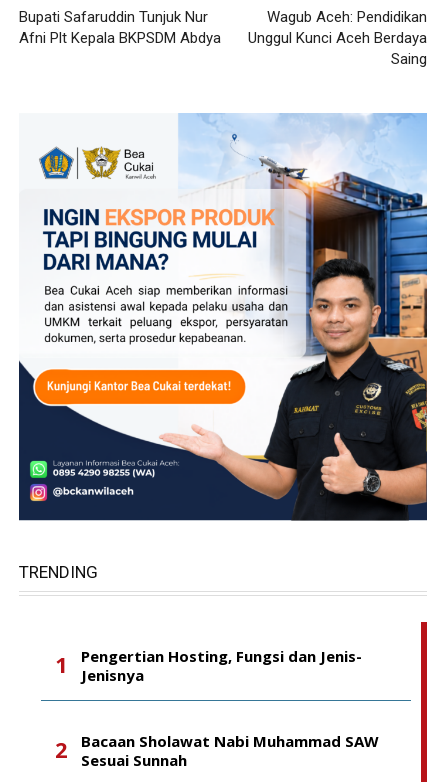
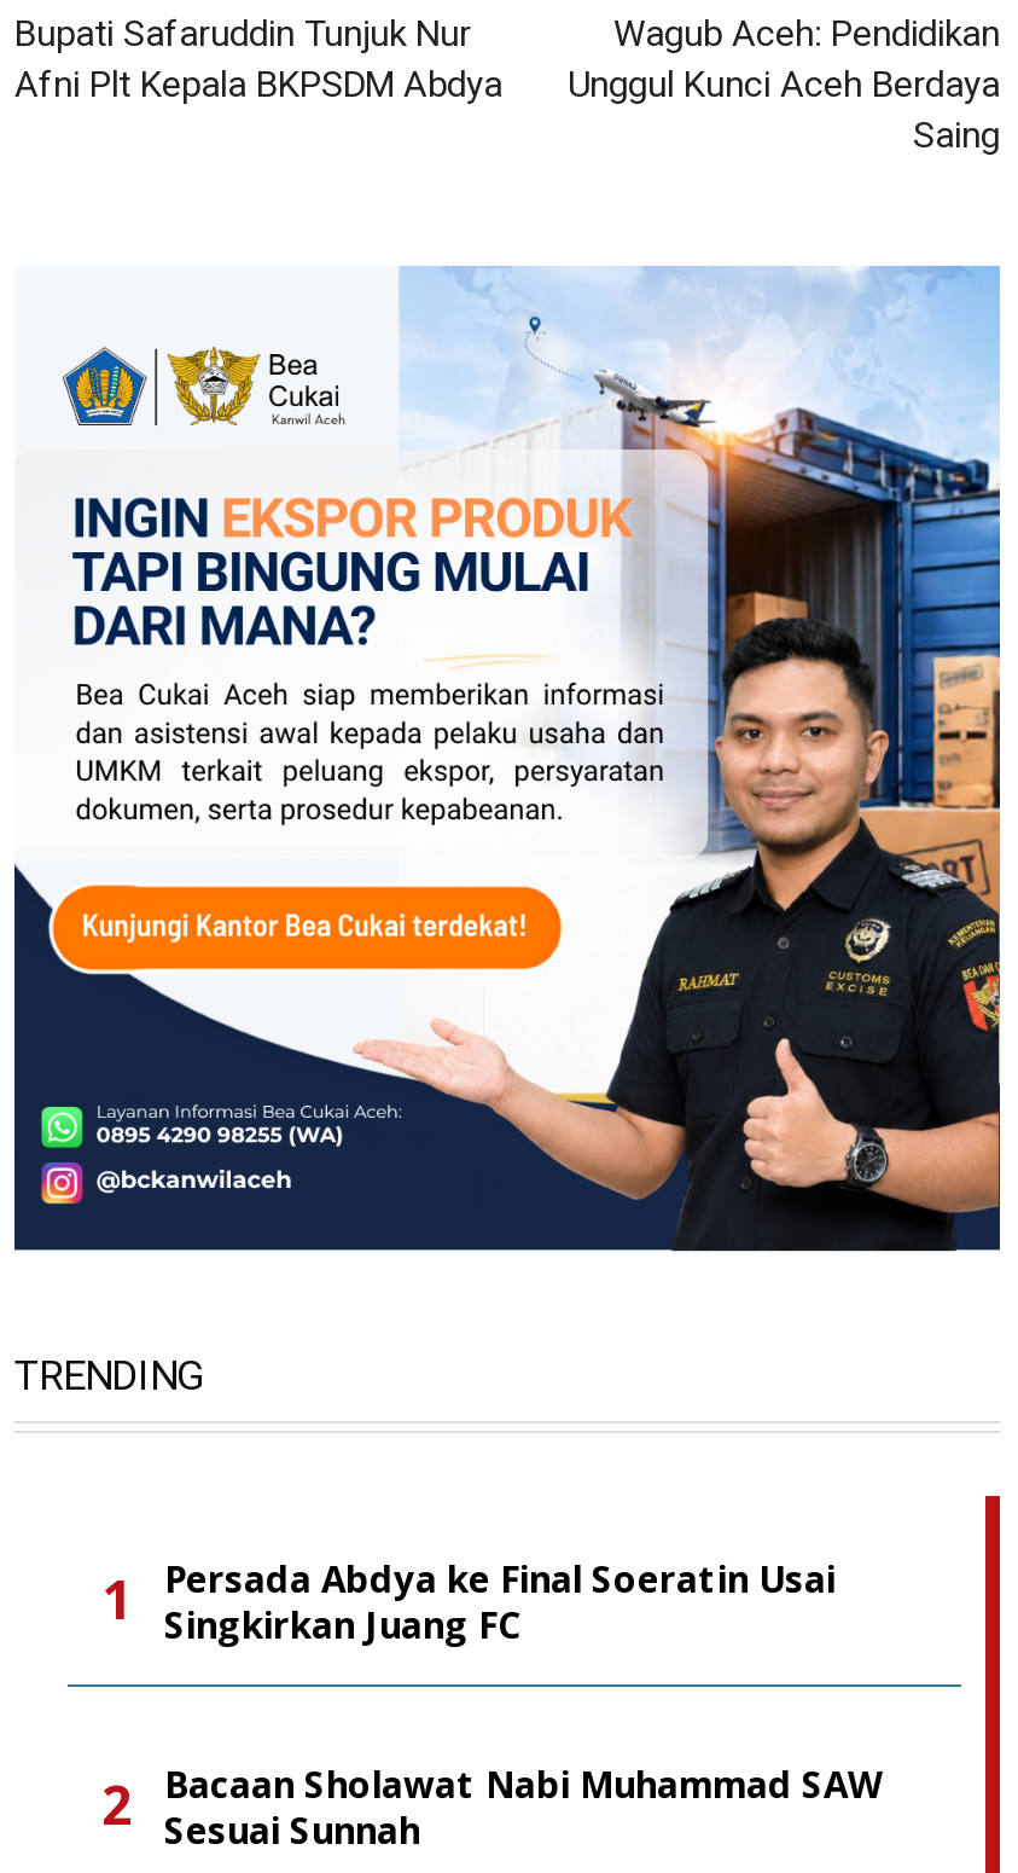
- Pengertian Hosting, Fungsi dan Jenis-
- Jenisnya
+ Persada Abdya ke Final Soeratin Usai
+ Singkirkan Juang FC
